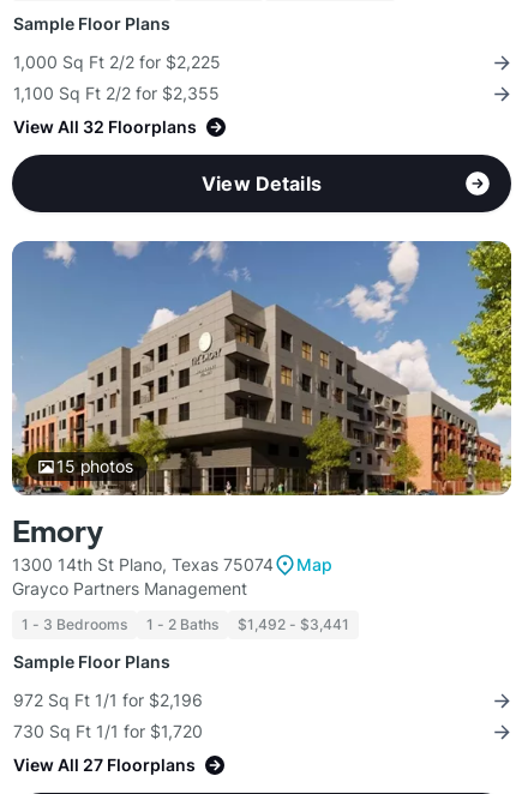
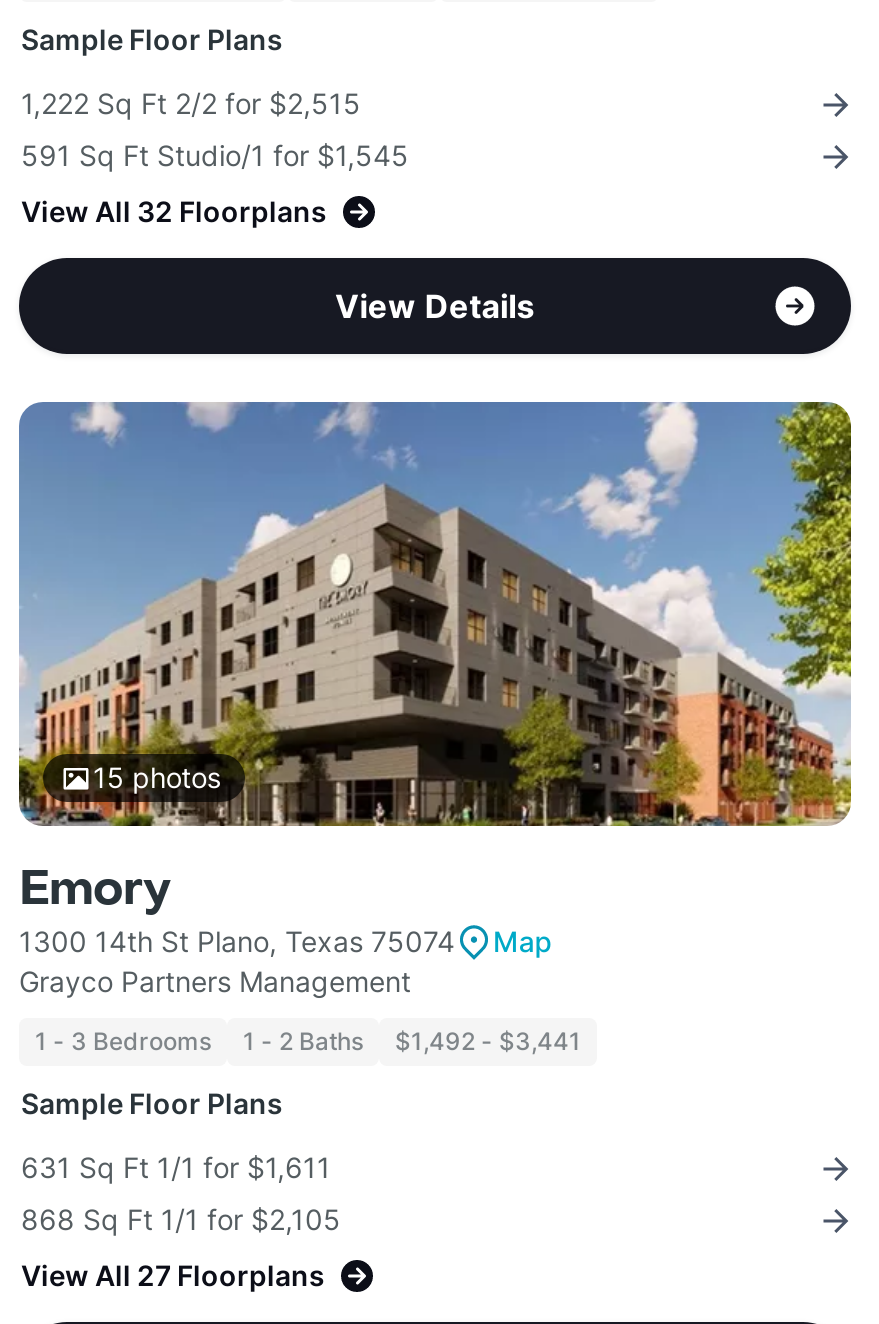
- 1,000 Sq Ft 2/2 for $2,225
+ 1,222 Sq Ft 2/2 for $2,515

- 1,100 Sq Ft 2/2 for $2,355
+ 591 Sq Ft Studio/1 for $1,545

- 972 Sq Ft 1/1 for $2,196
+ 631 Sq Ft 1/1 for $1,611

- 730 Sq Ft 1/1 for $1,720
+ 868 Sq Ft 1/1 for $2,105
